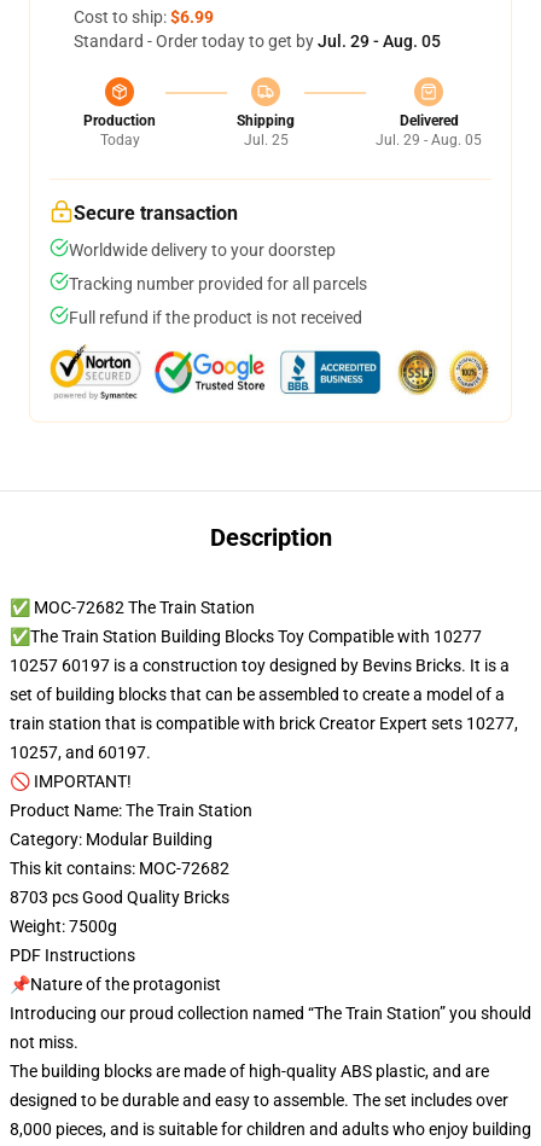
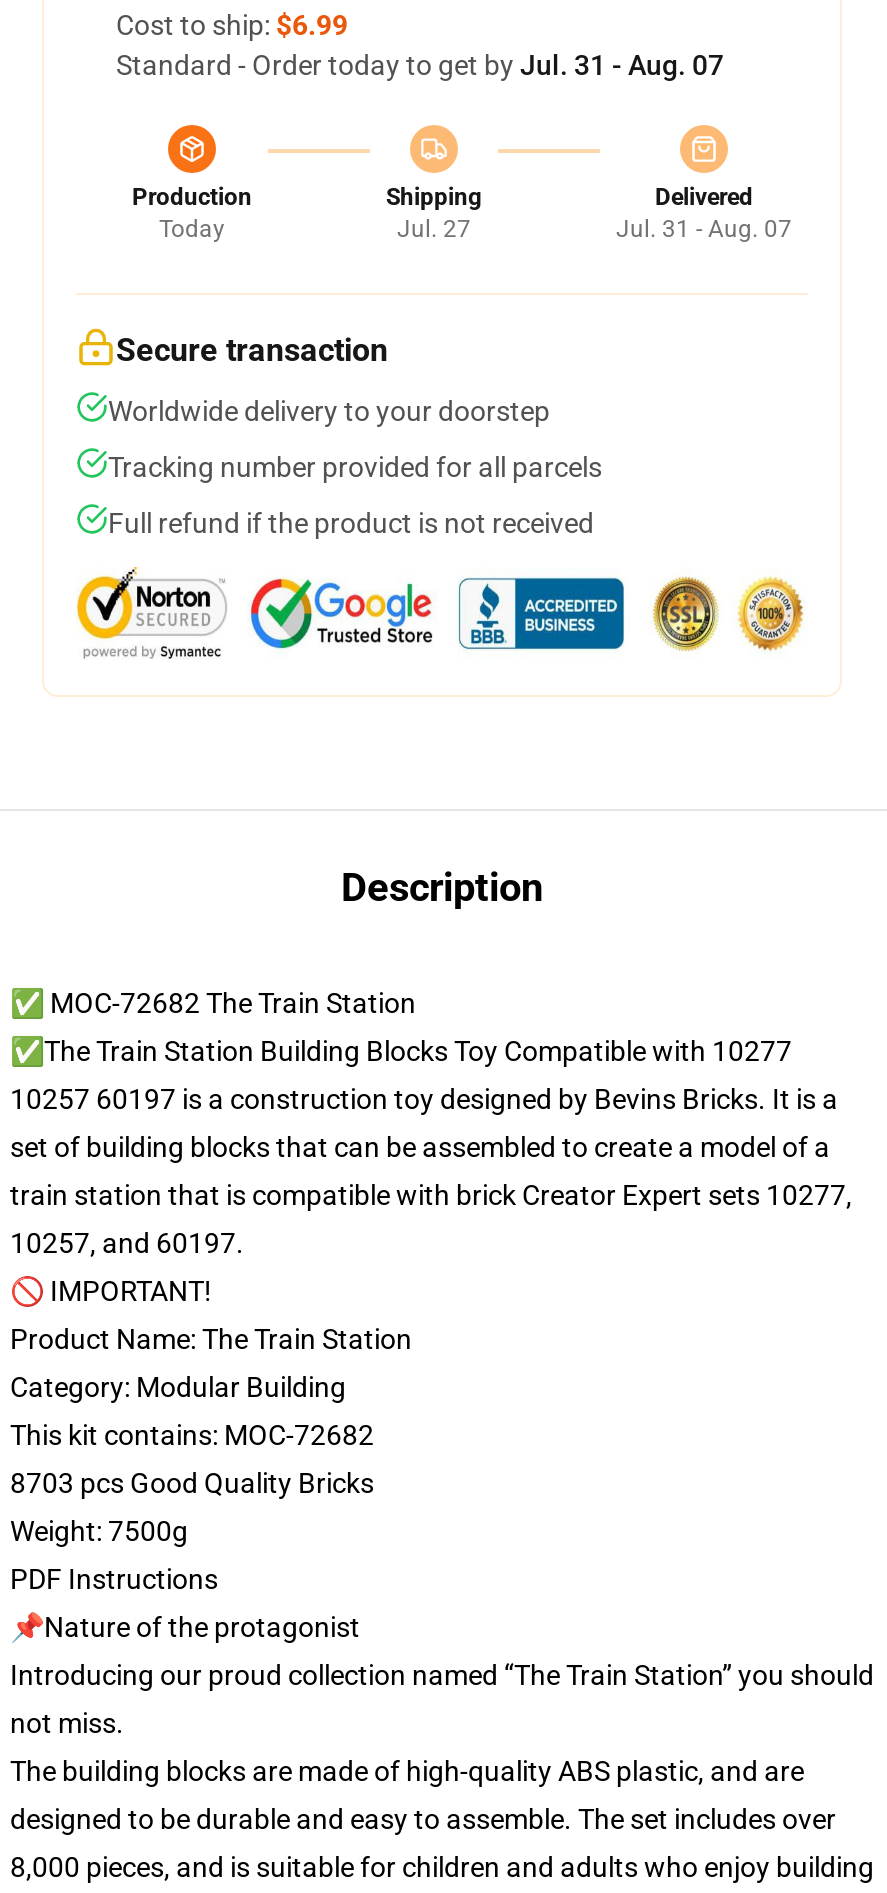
- Standard - Order today to get by Jul. 29 - Aug. 05
+ Standard - Order today to get by Jul. 31 - Aug. 07

- Jul. 25
+ Jul. 27

- Jul. 29 - Aug. 05
+ Jul. 31 - Aug. 07
